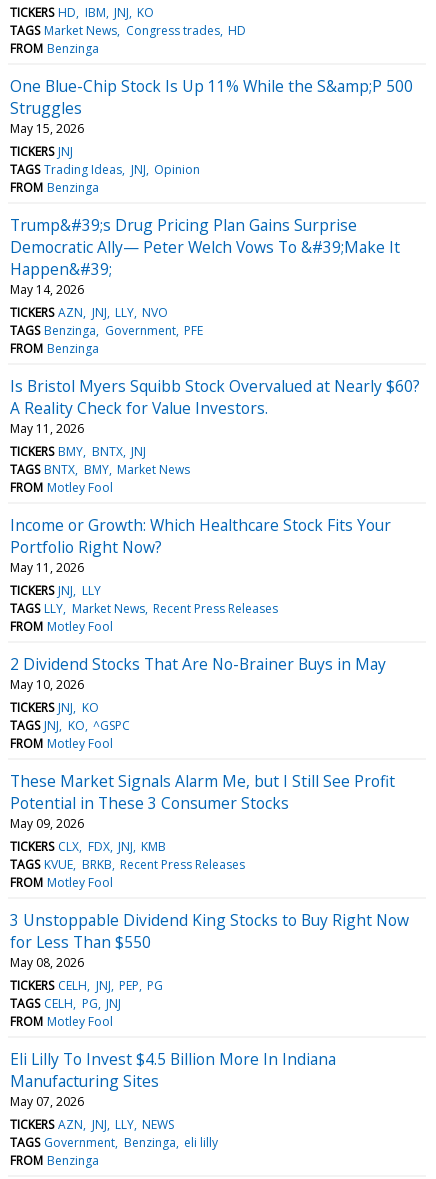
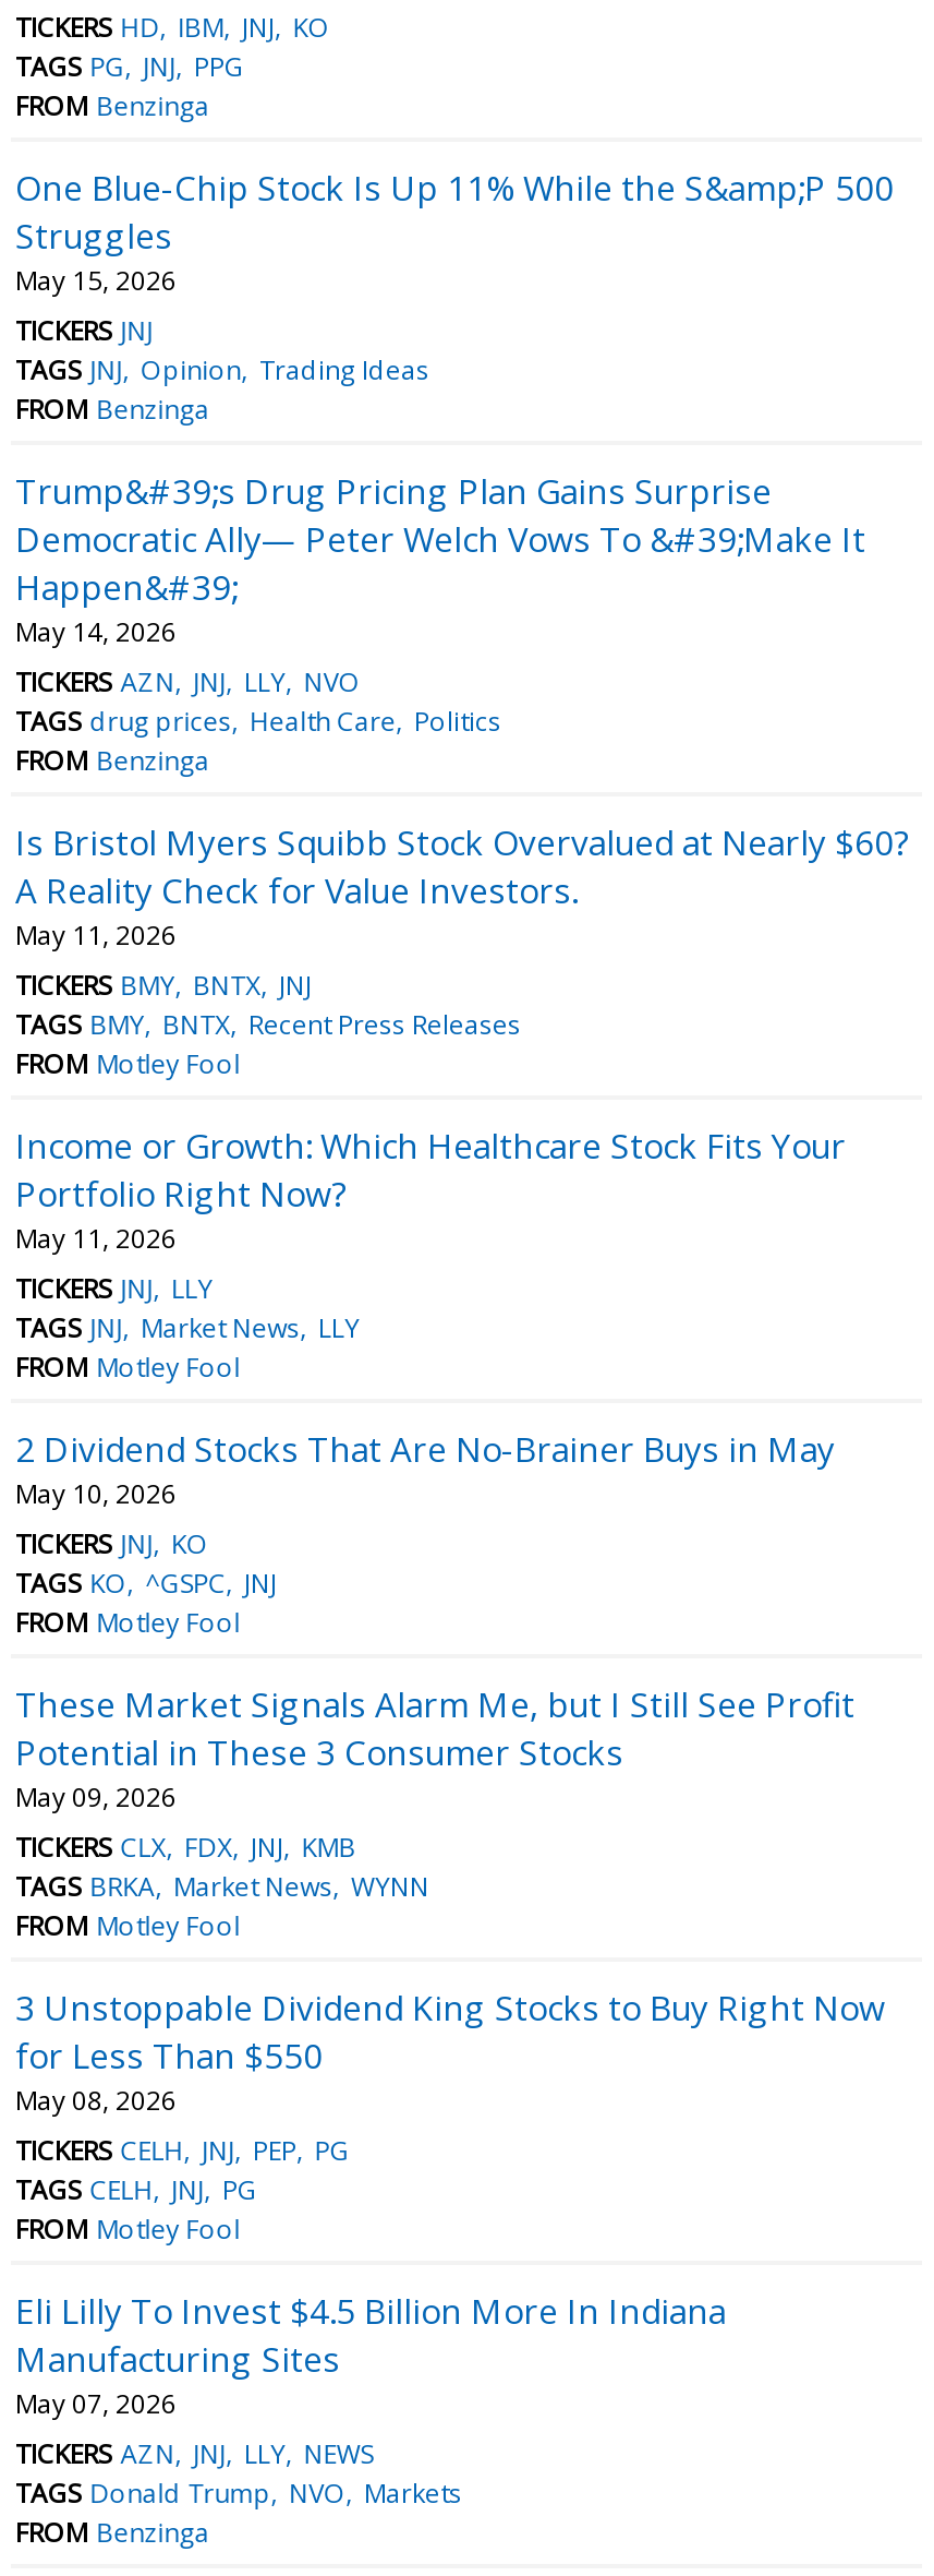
- TAGS Market News Congress trades HD
+ TAGS PG JNJ PPG

- TAGS Trading Ideas JNJ Opinion
+ TAGS JNJ Opinion Trading Ideas

- TAGS Benzinga Government PFE
+ TAGS drug prices Health Care Politics

- TAGS BNTX BMY Market News
+ TAGS BMY BNTX Recent Press Releases

- TAGS LLY Market News Recent Press Releases
+ TAGS JNJ Market News LLY

- TAGS JNJ KO ^GSPC
+ TAGS KO ^GSPC JNJ

- TAGS KVUE BRKB Recent Press Releases
+ TAGS BRKA Market News WYNN

- TAGS CELH PG JNJ
+ TAGS CELH JNJ PG

- TAGS Government Benzinga eli lilly
+ TAGS Donald Trump NVO Markets
